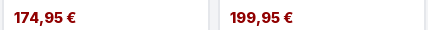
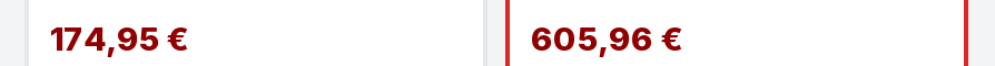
- 199,95 €
+ 605,96 €
